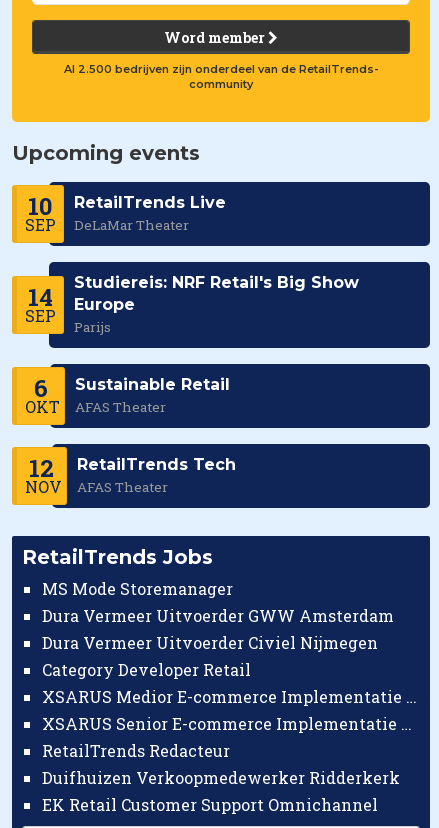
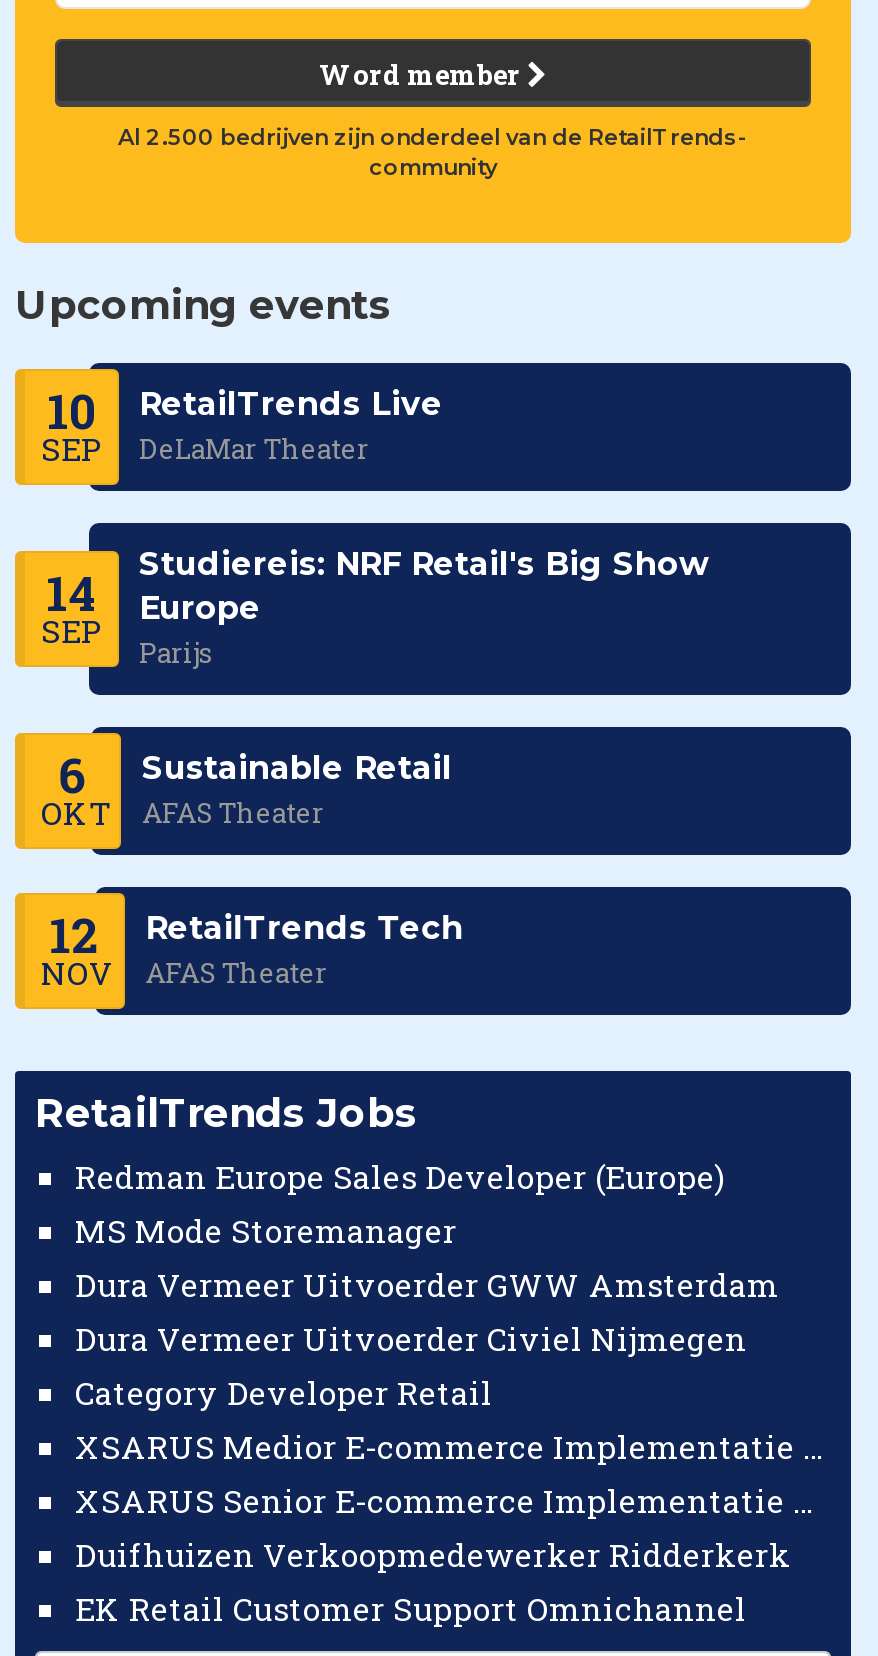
+ Redman Europe Sales Developer (Europe)

moved down: MS Mode Storemanager | Dura Vermeer Uitvoerder GWW Amsterdam | Dura Vermeer Uitvoerder Civiel Nijmegen | Category Developer Retail

- RetailTrends Redacteur
